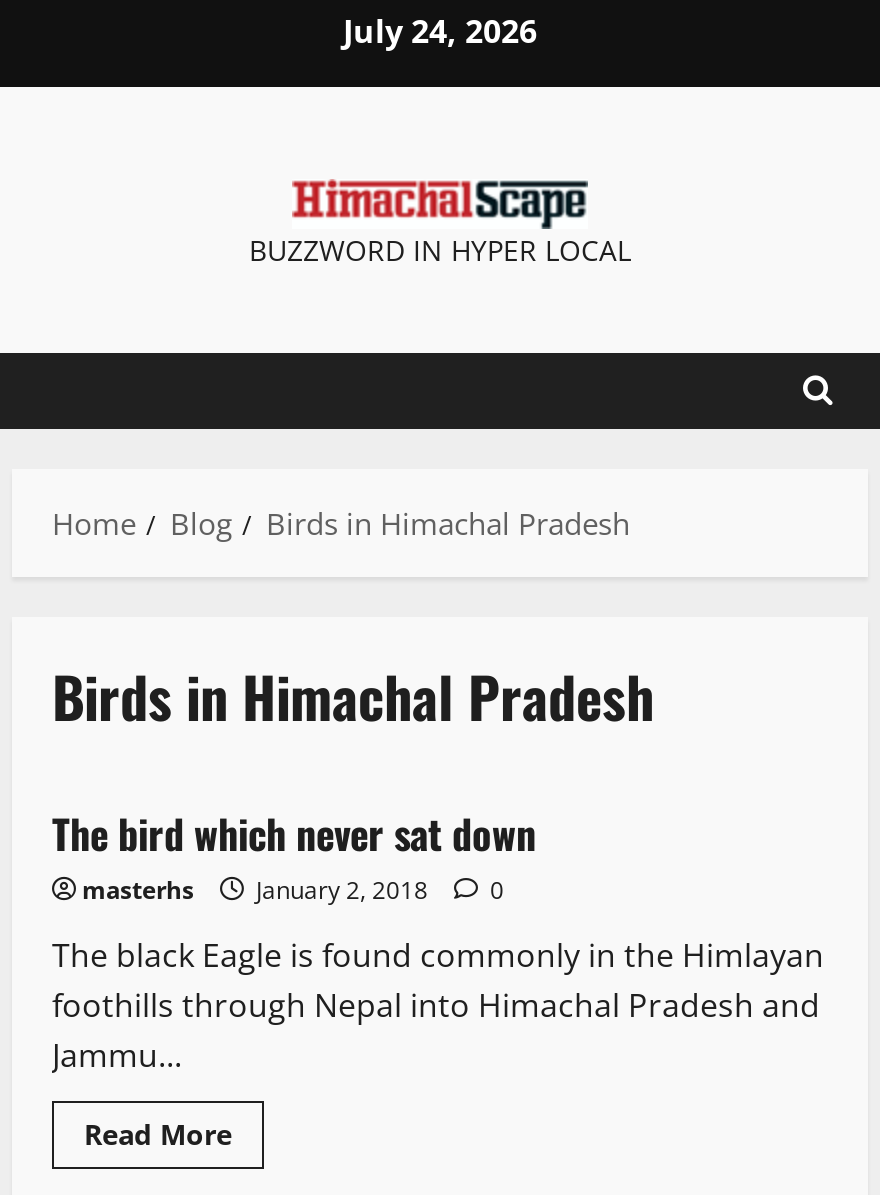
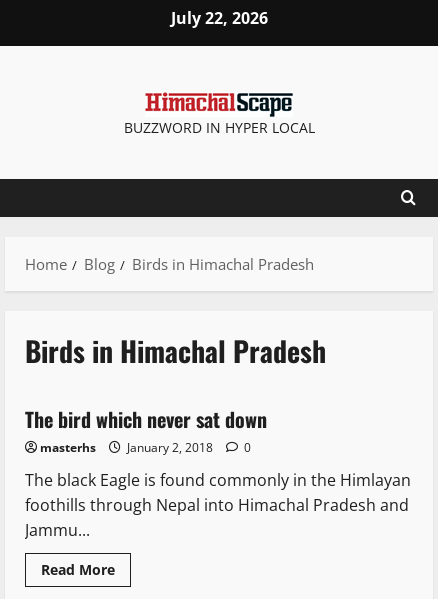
- July 24, 2026
+ July 22, 2026
